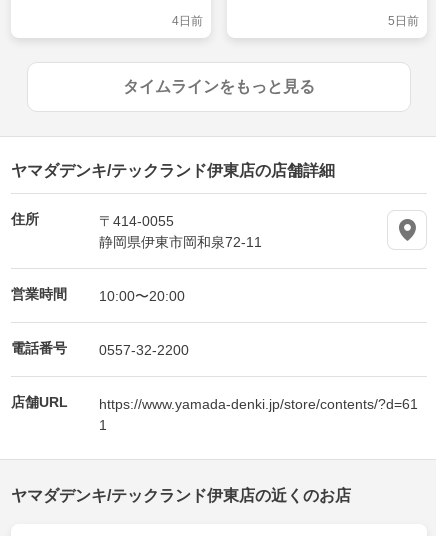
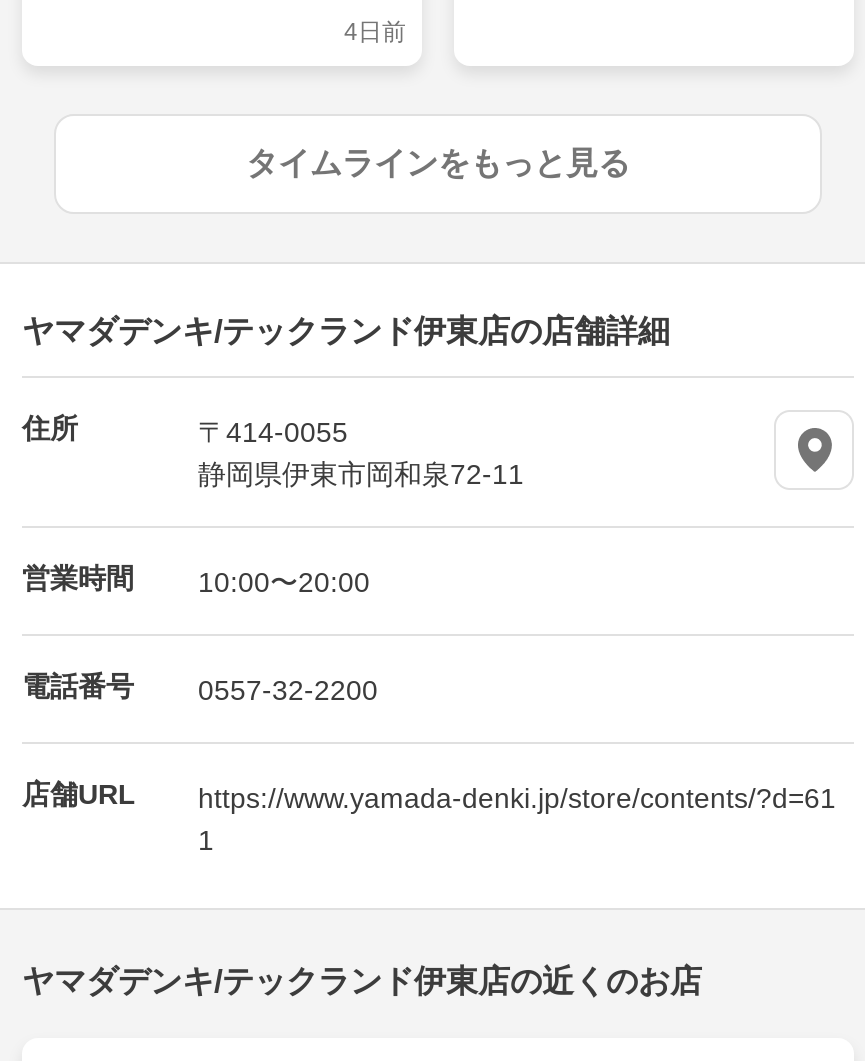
- 5日前
